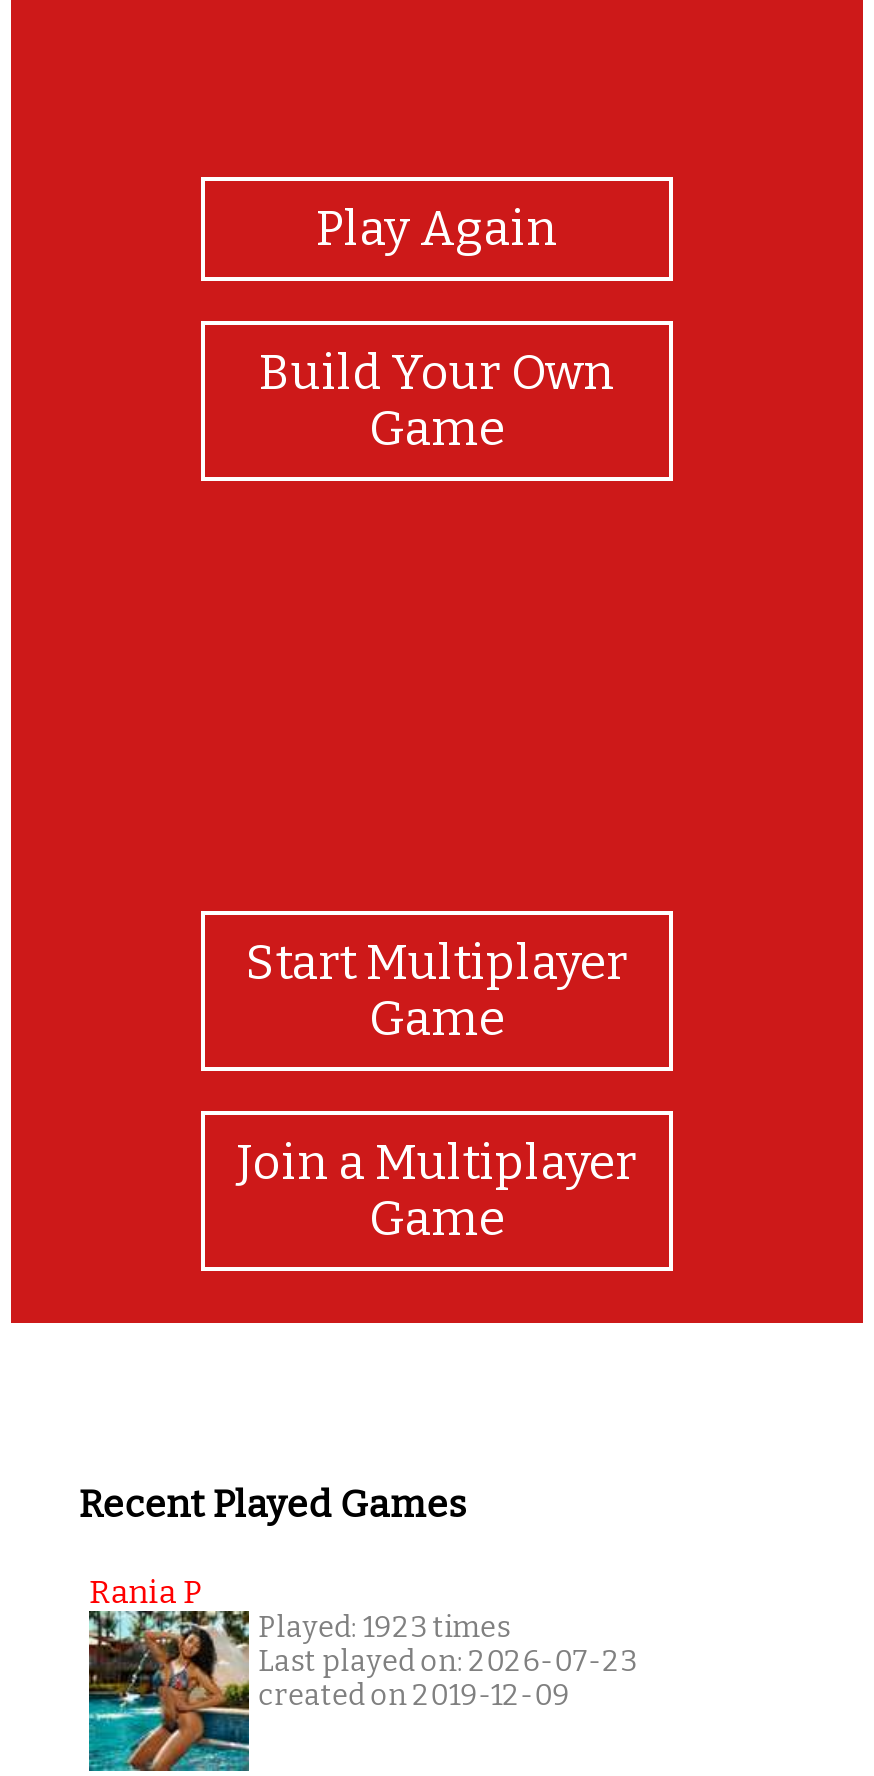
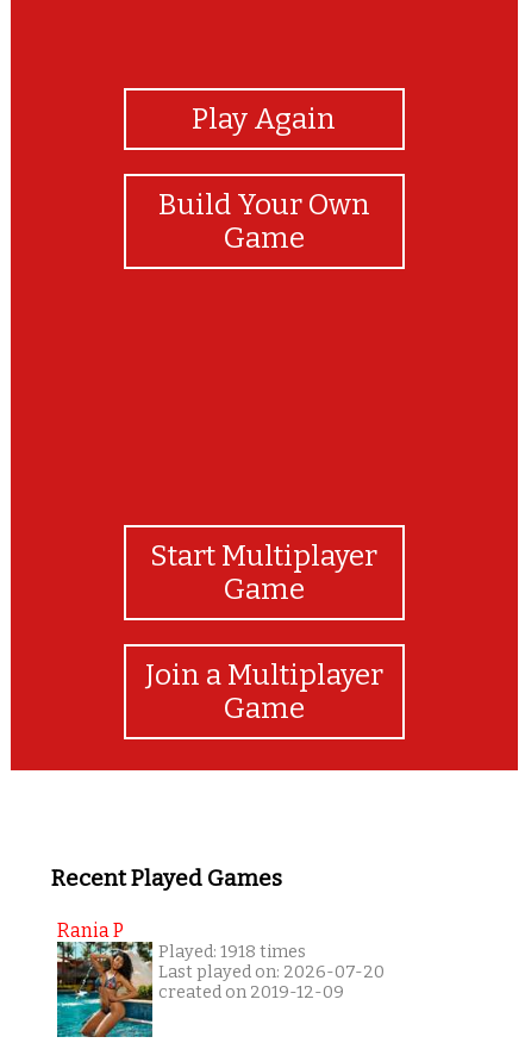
- Played: 1923 times
+ Played: 1918 times

- Last played on: 2026-07-23
+ Last played on: 2026-07-20
